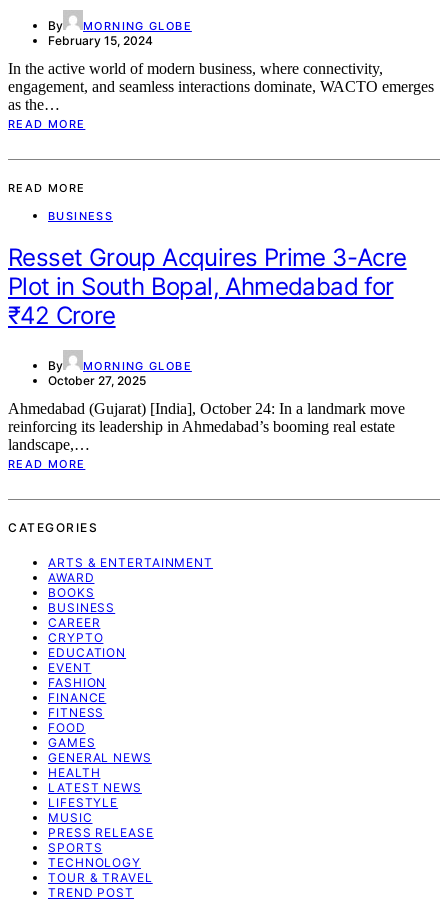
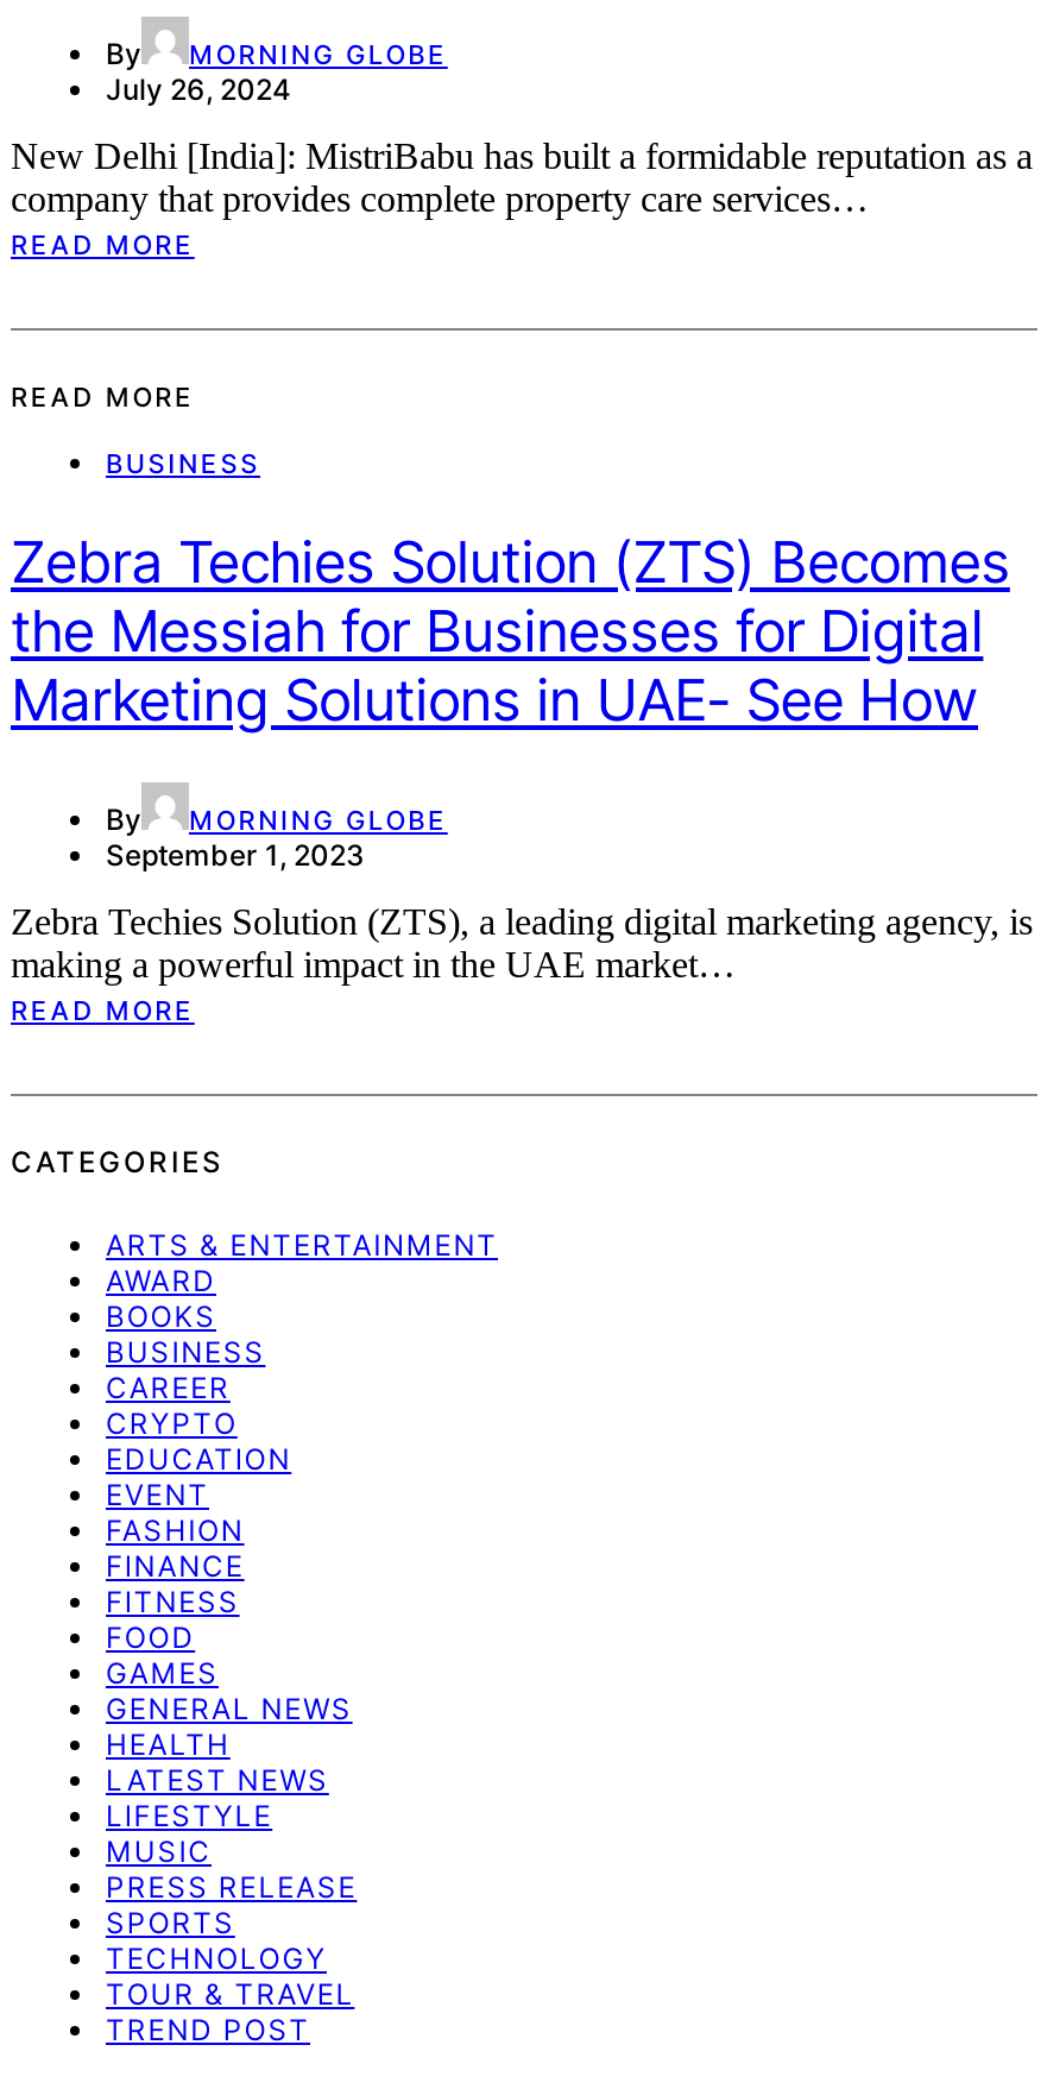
- February 15, 2024
+ July 26, 2024

- In the active world of modern business, where connectivity,
- engagement, and seamless interactions dominate, WACTO emerges
- as the…
+ New Delhi [India]: MistriBabu has built a formidable reputation as a
+ company that provides complete property care services…

- Resset Group Acquires Prime 3-Acre
- Plot in South Bopal, Ahmedabad for
- ₹42 Crore
+ Zebra Techies Solution (ZTS) Becomes
+ the Messiah for Businesses for Digital
+ Marketing Solutions in UAE- See How

- October 27, 2025
+ September 1, 2023

- Ahmedabad (Gujarat) [India], October 24: In a landmark move
- reinforcing its leadership in Ahmedabad’s booming real estate
- landscape,…
+ Zebra Techies Solution (ZTS), a leading digital marketing agency, is
+ making a powerful impact in the UAE market…
